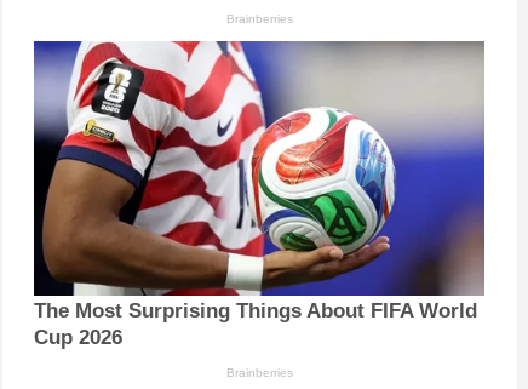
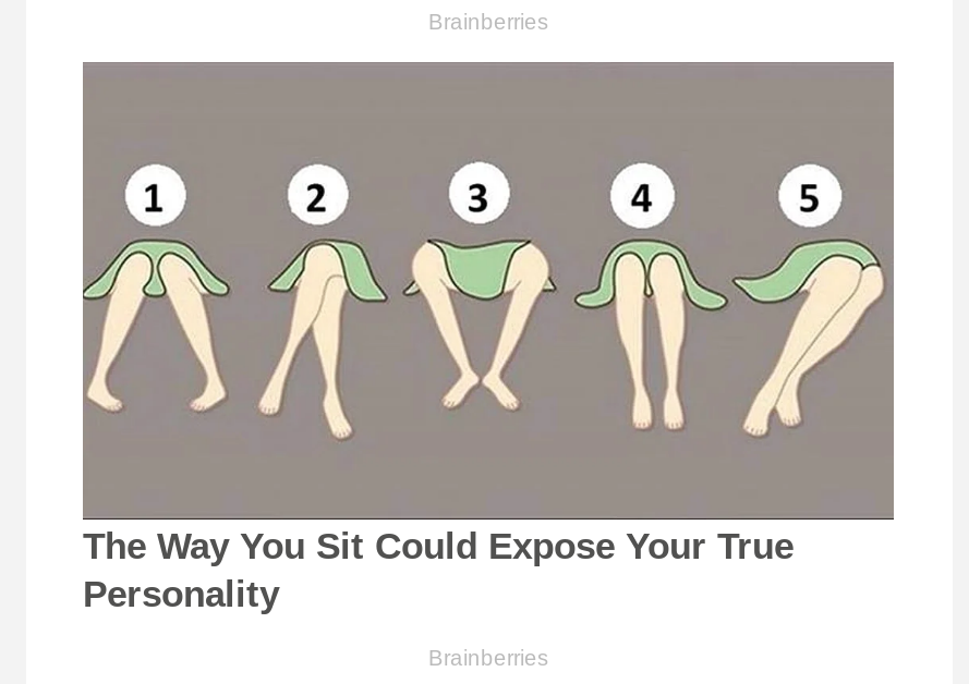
- [image]
- The Most Surprising Things About FIFA World
- Cup 2026
+ [image]
+ The Way You Sit Could Expose Your True
+ Personality
